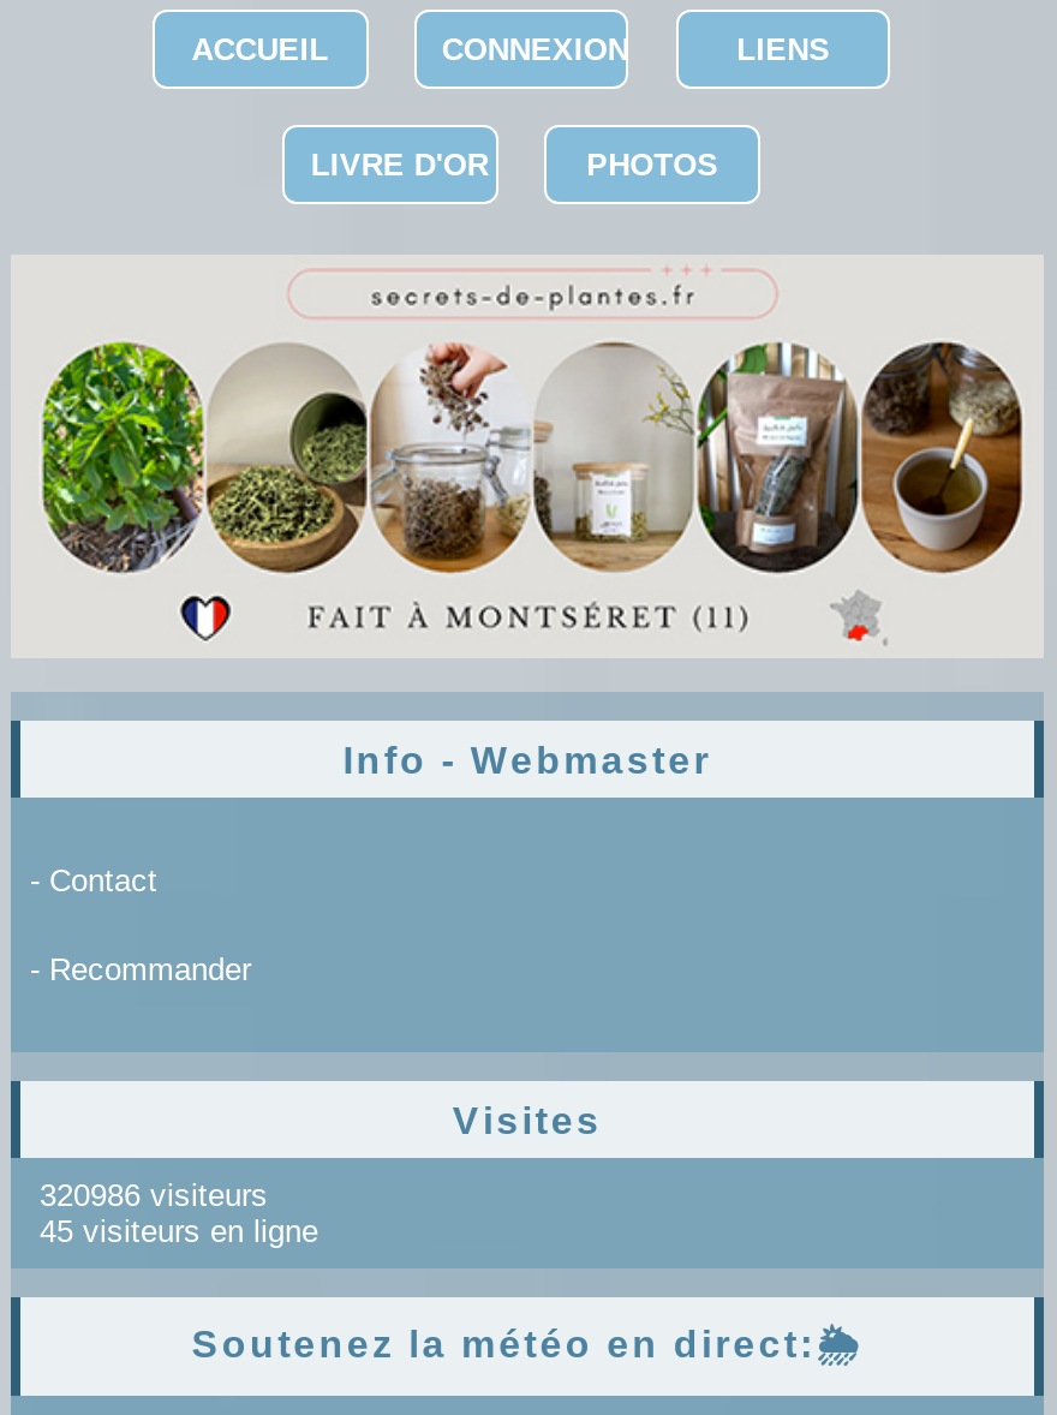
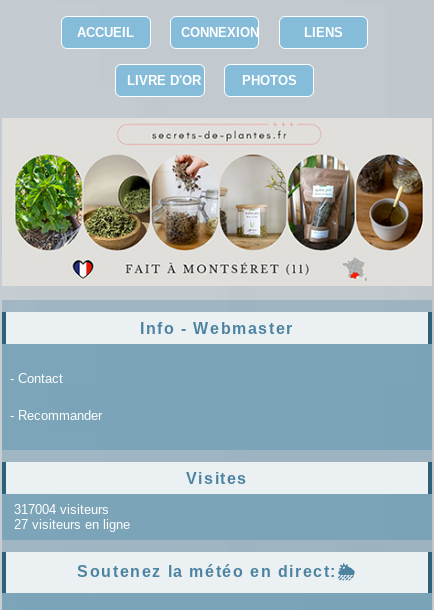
- 320986 visiteurs
+ 317004 visiteurs

- 45 visiteurs en ligne
+ 27 visiteurs en ligne
